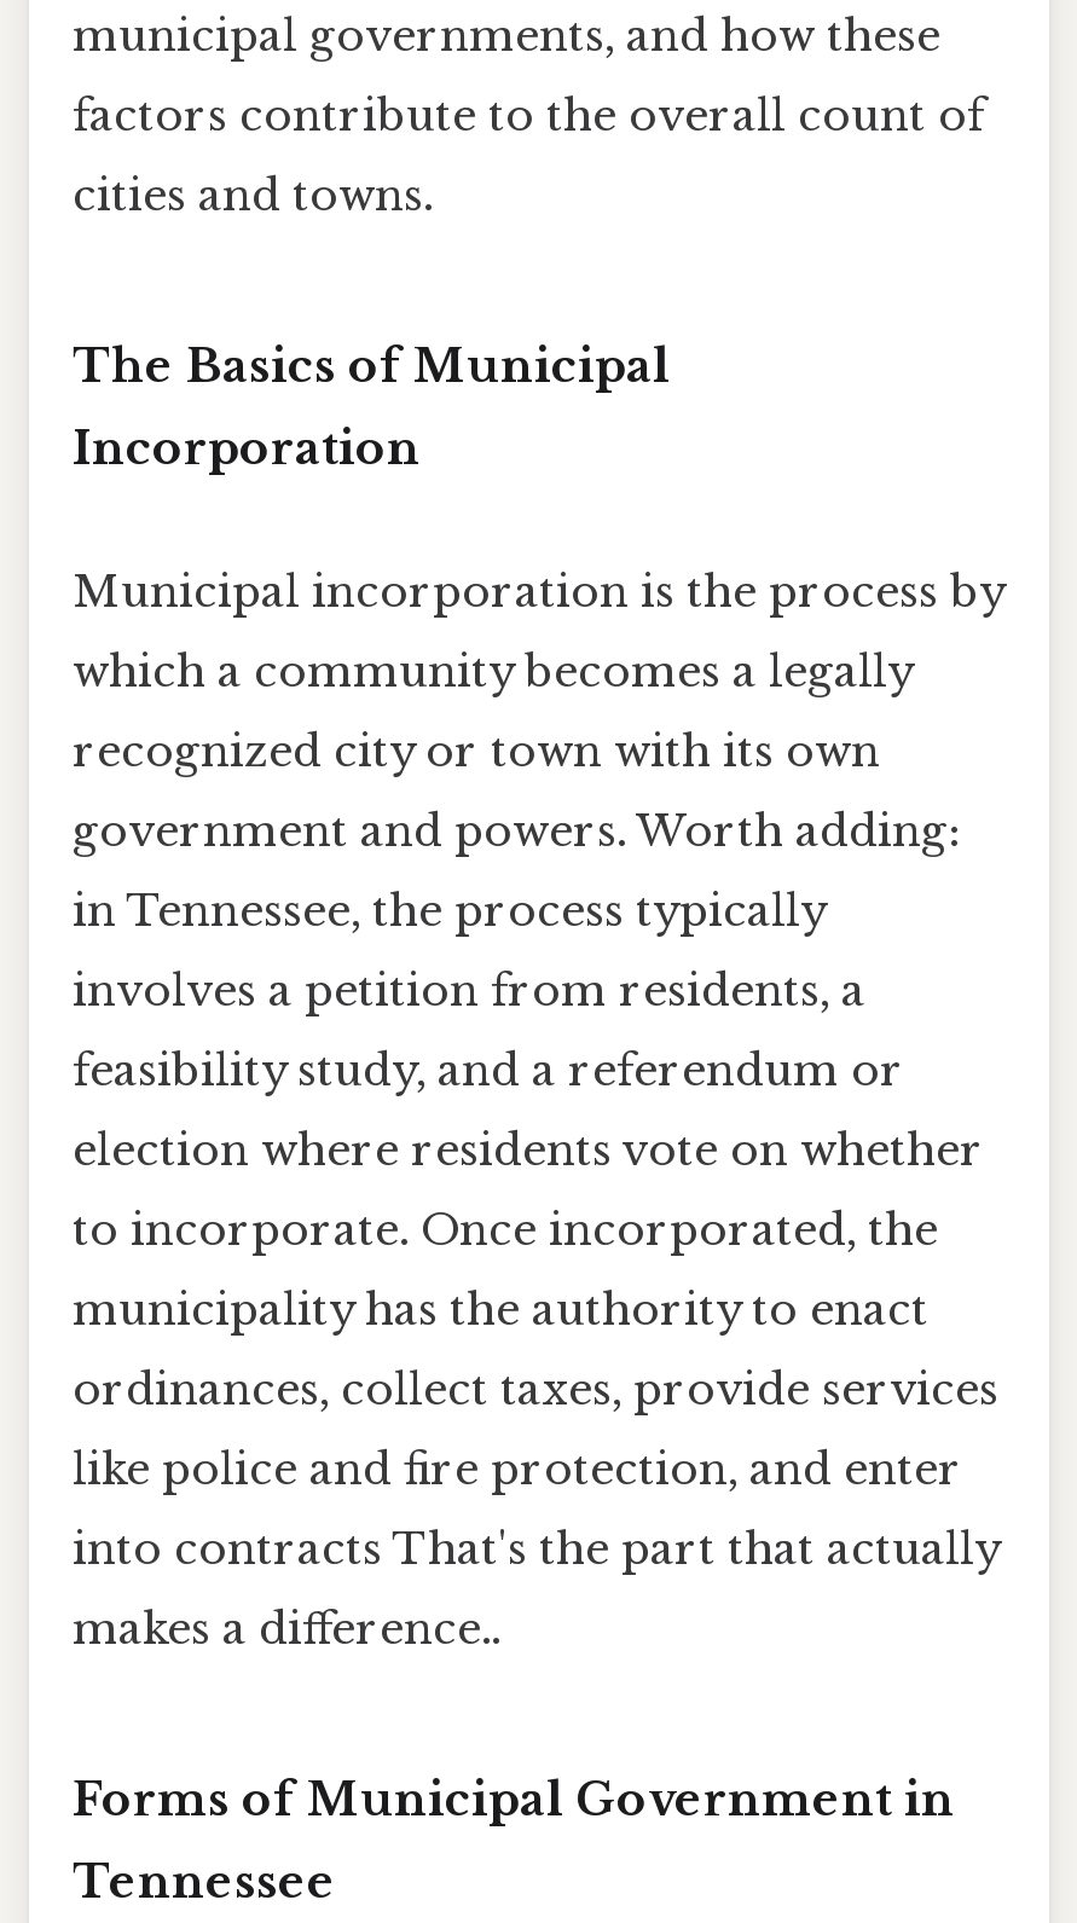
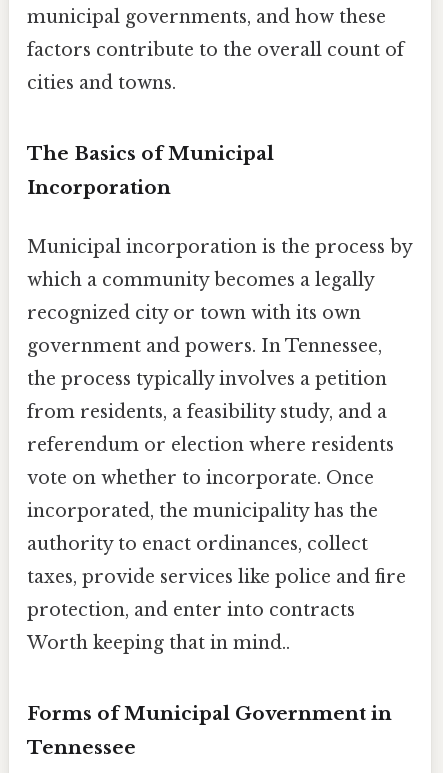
- government and powers. Worth adding:
- in Tennessee, the process typically
- involves a petition from residents, a
- feasibility study, and a referendum or
- election where residents vote on whether
- to incorporate. Once incorporated, the
- municipality has the authority to enact
- ordinances, collect taxes, provide services
- like police and fire protection, and enter
- into contracts That's the part that actually
- makes a difference..
+ government and powers. In Tennessee,
+ the process typically involves a petition
+ from residents, a feasibility study, and a
+ referendum or election where residents
+ vote on whether to incorporate. Once
+ incorporated, the municipality has the
+ authority to enact ordinances, collect
+ taxes, provide services like police and fire
+ protection, and enter into contracts
+ Worth keeping that in mind..
